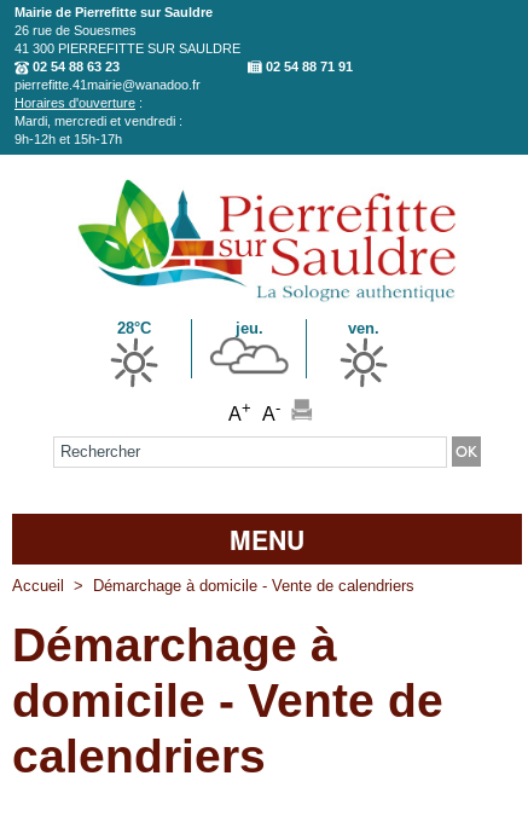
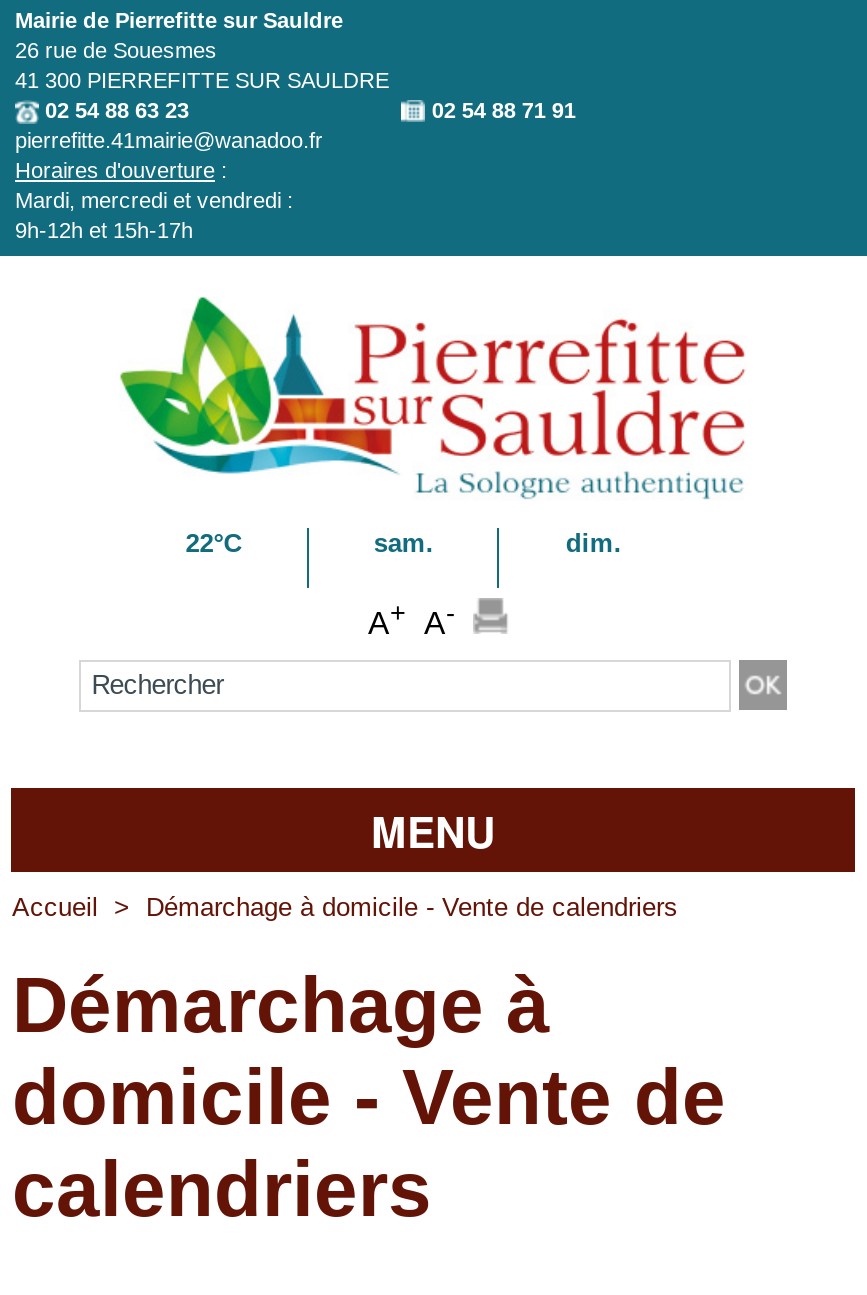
- 28°C
- jeu.
- ven.
+ 22°C
+ sam.
+ dim.
